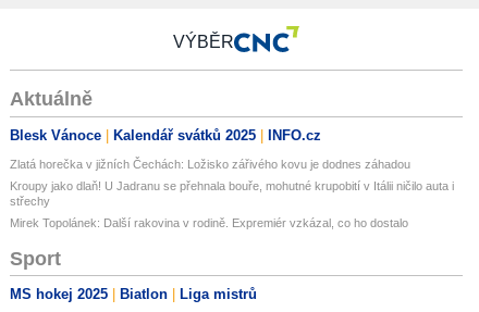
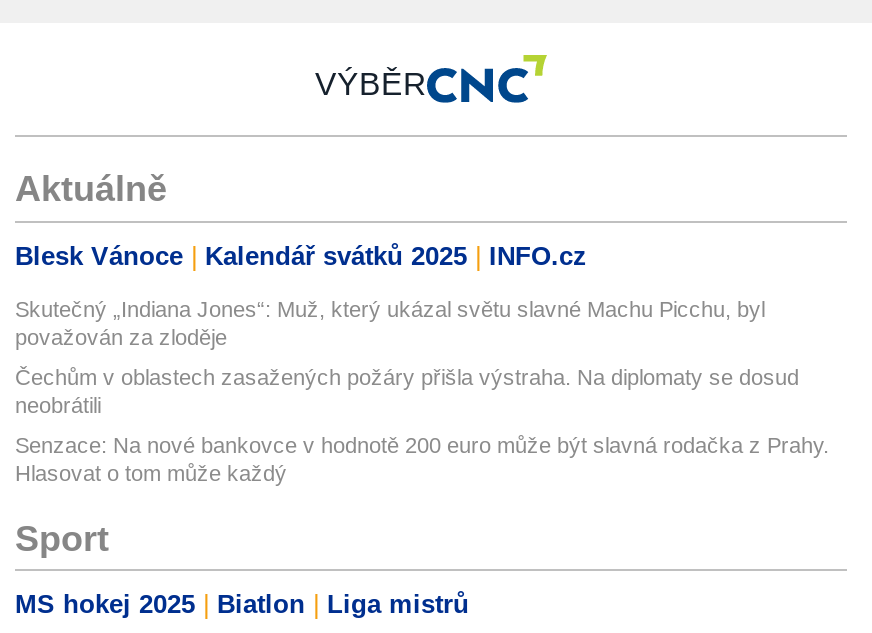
- Zlatá horečka v jižních Čechách: Ložisko zářivého kovu je dodnes záhadou
+ Skutečný „Indiana Jones“: Muž, který ukázal světu slavné Machu Picchu, byl
+ považován za zloděje

- Kroupy jako dlaň! U Jadranu se přehnala bouře, mohutné krupobití v Itálii ničilo auta i
- střechy
+ Čechům v oblastech zasažených požáry přišla výstraha. Na diplomaty se dosud
+ neobrátili

- Mirek Topolánek: Další rakovina v rodině. Expremiér vzkázal, co ho dostalo
+ Senzace: Na nové bankovce v hodnotě 200 euro může být slavná rodačka z Prahy.
+ Hlasovat o tom může každý
